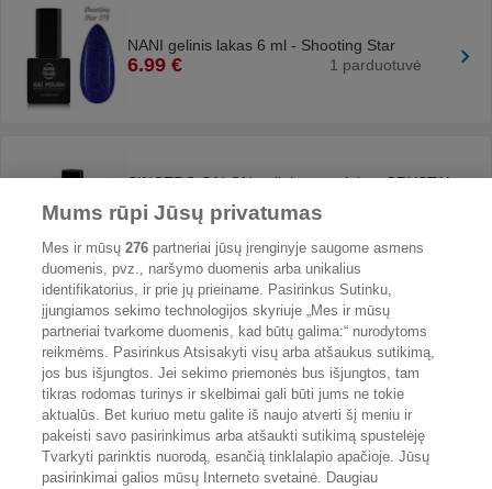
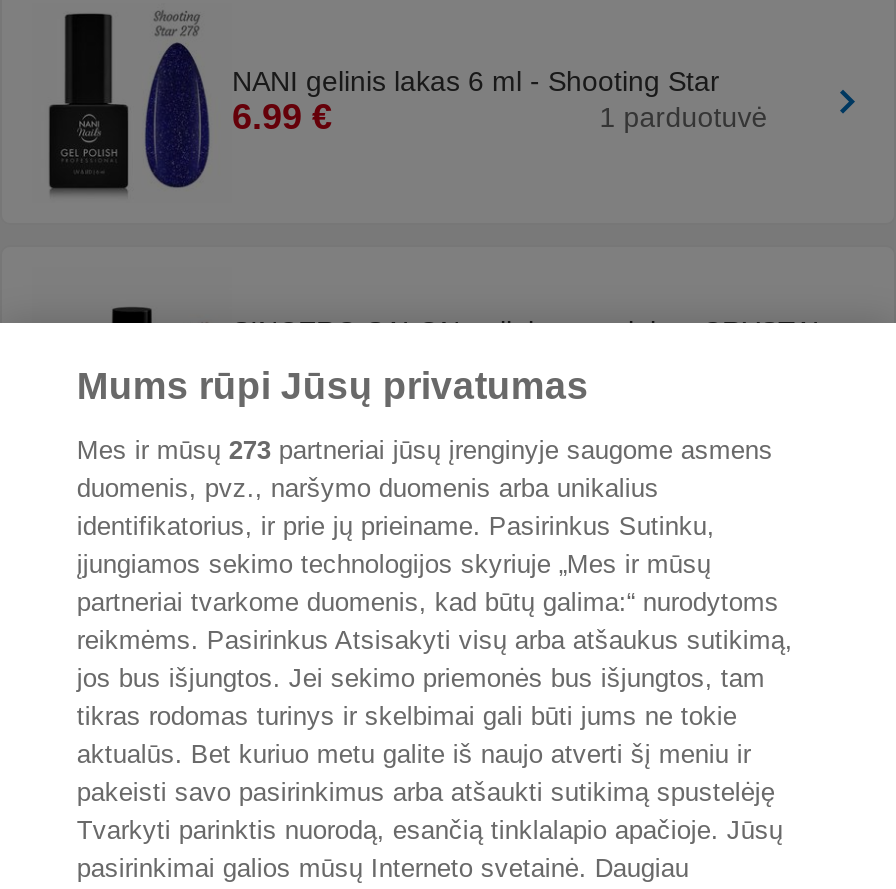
- Mes ir mūsų 276 partneriai jūsų įrenginyje saugome asmens
+ Mes ir mūsų 273 partneriai jūsų įrenginyje saugome asmens
